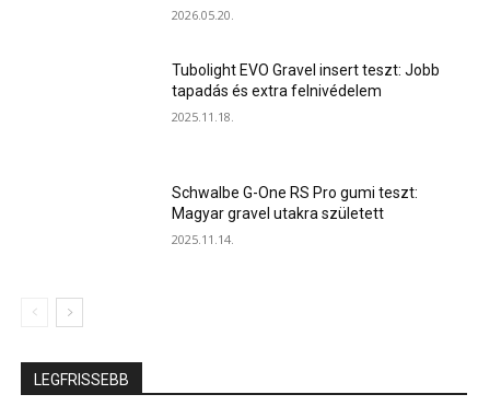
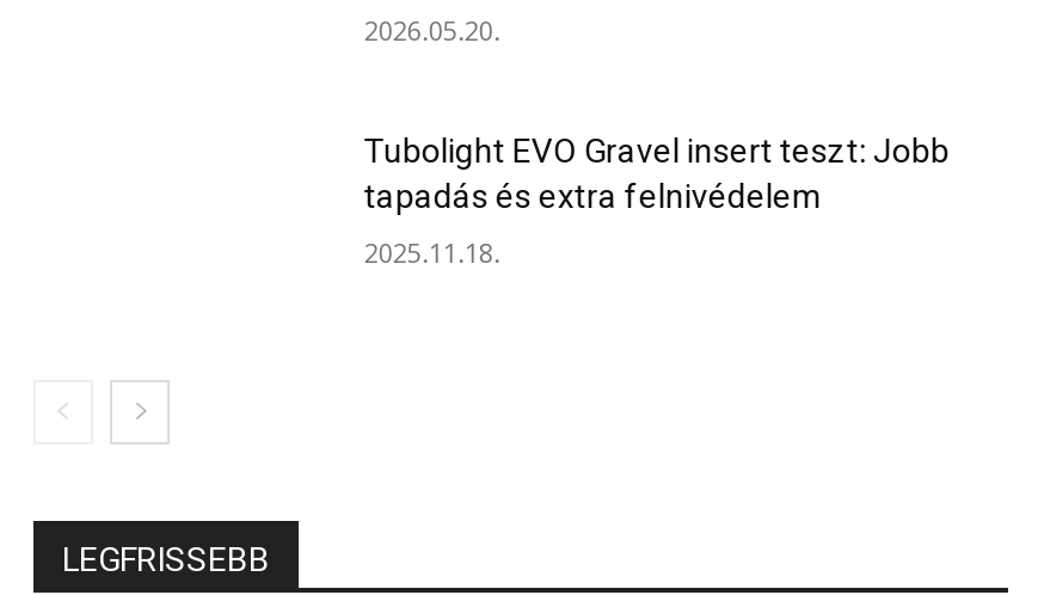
- Schwalbe G-One RS Pro gumi teszt:
- Magyar gravel utakra született
- 2025.11.14.
